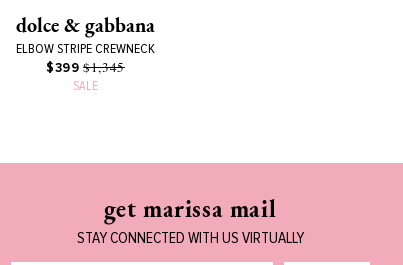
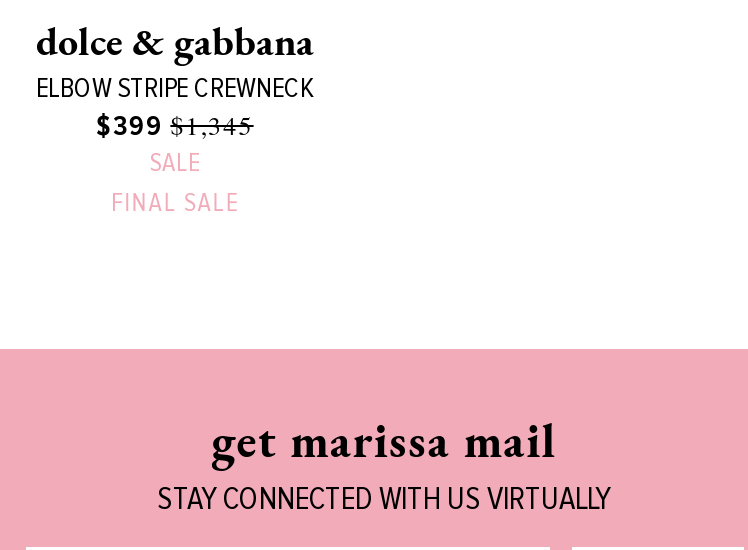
+ FINAL SALE
